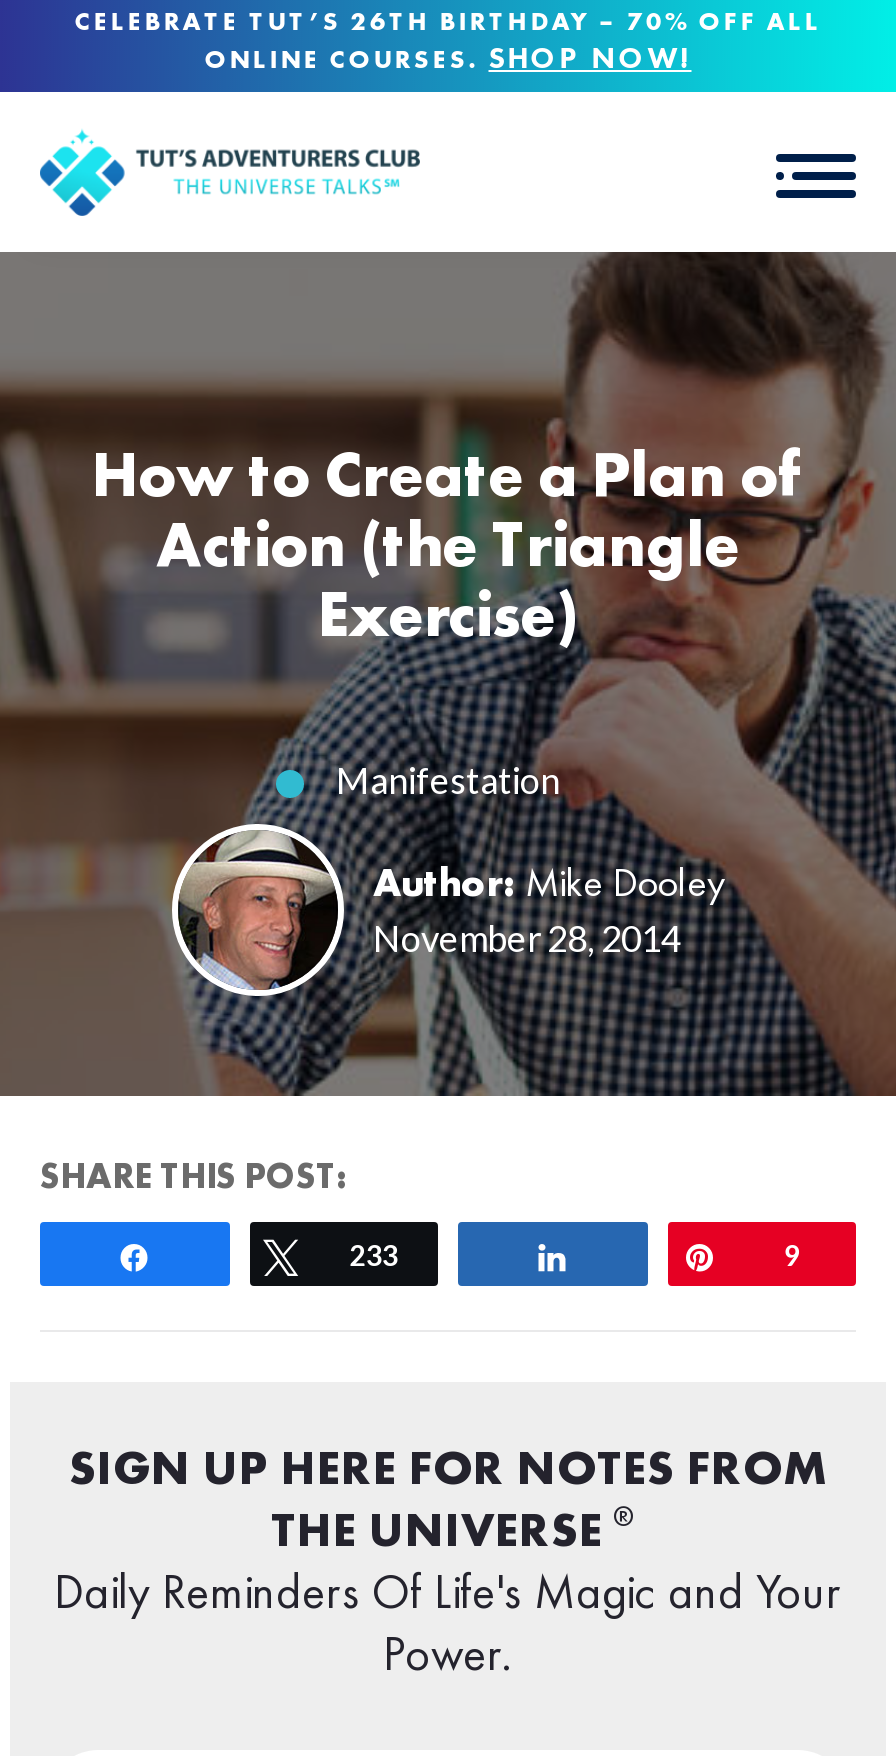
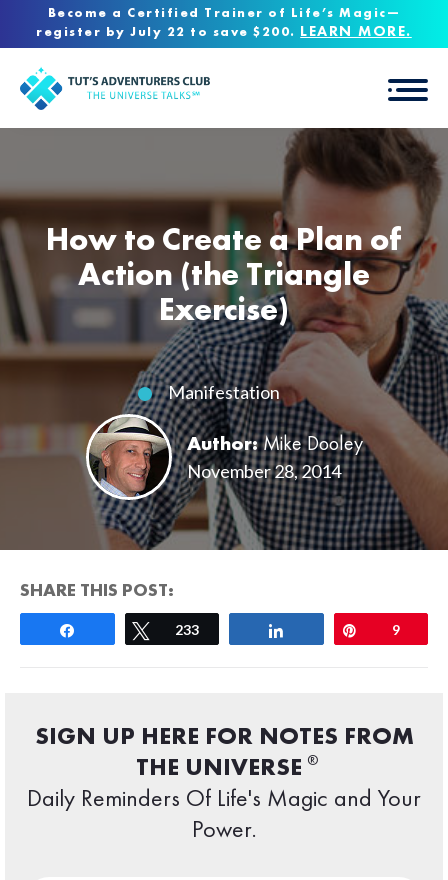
- CELEBRATE TUT’S 26TH BIRTHDAY – 70% OFF ALL
- ONLINE COURSES. SHOP NOW!
+ Become a Certified Trainer of Life’s Magic—
+ register by July 22 to save $200. LEARN MORE.
